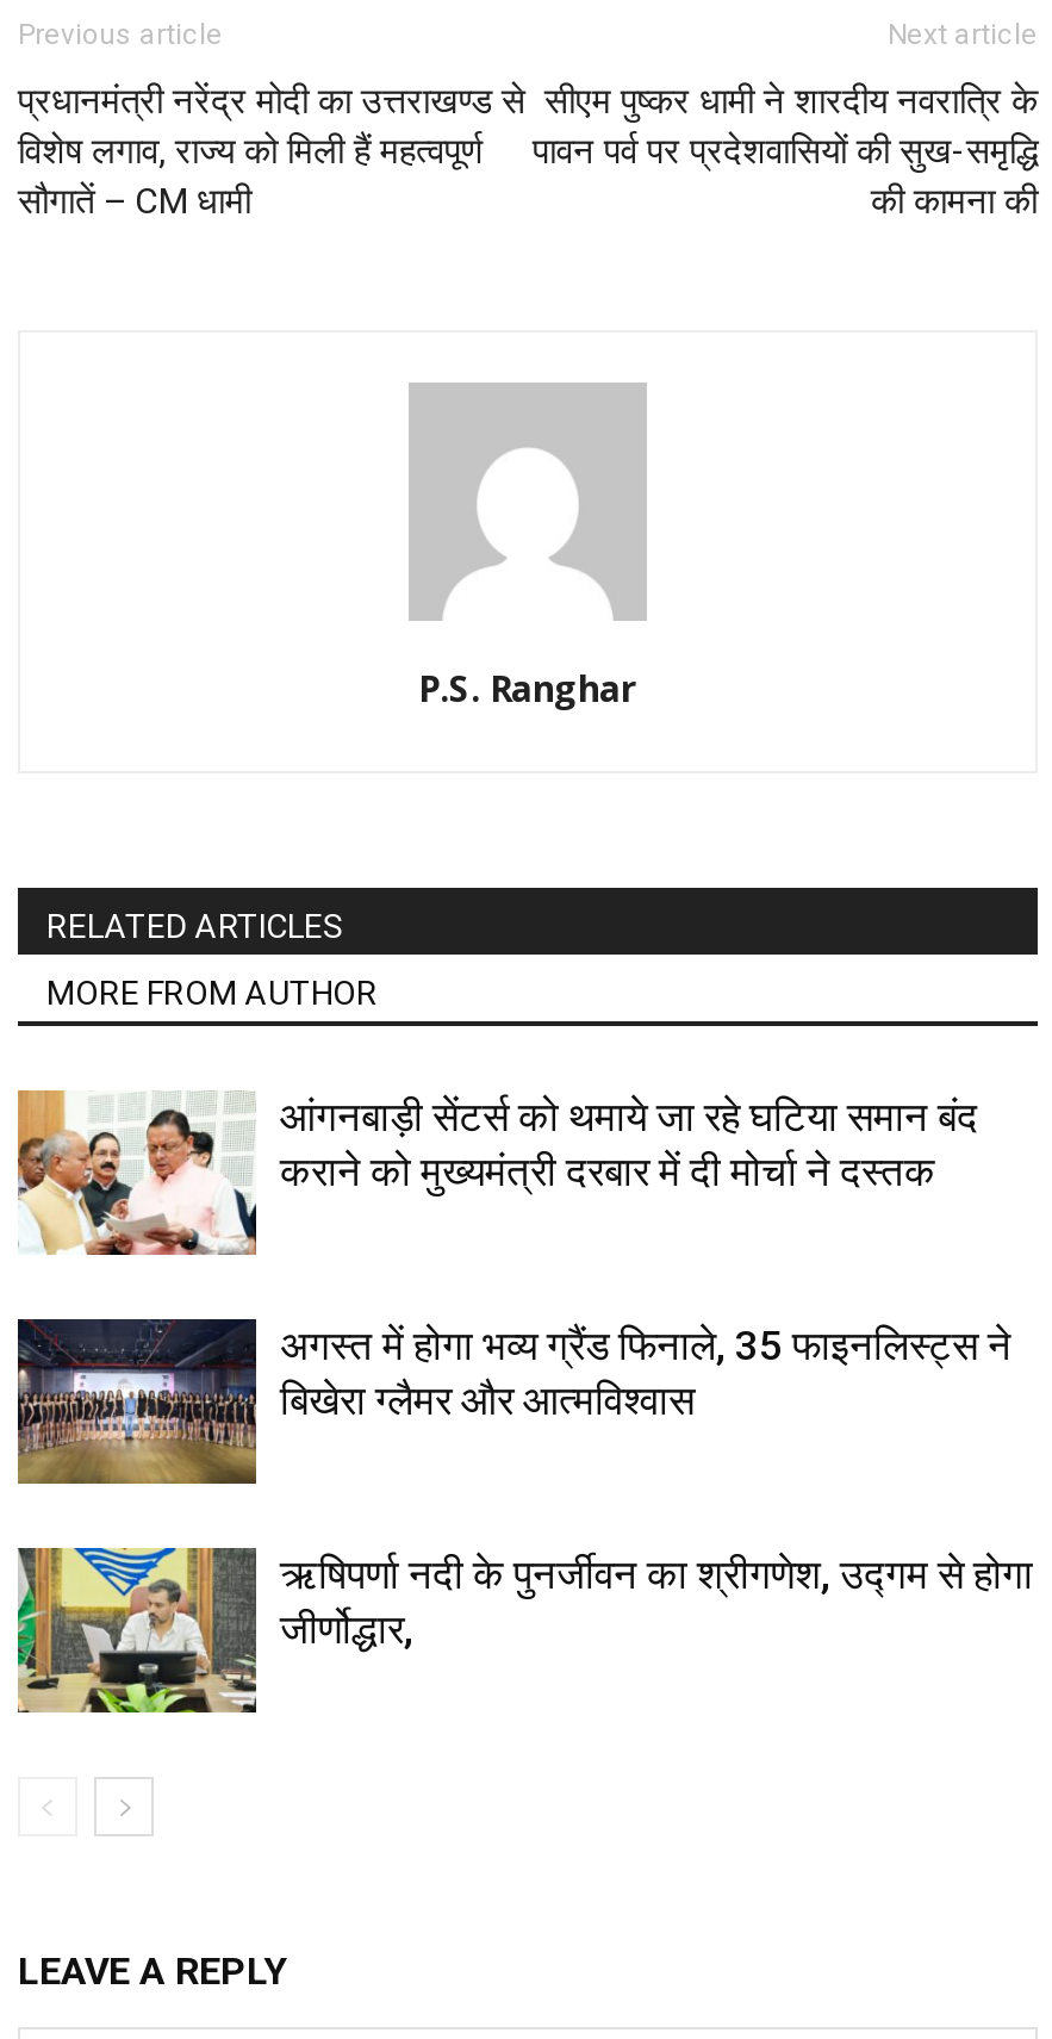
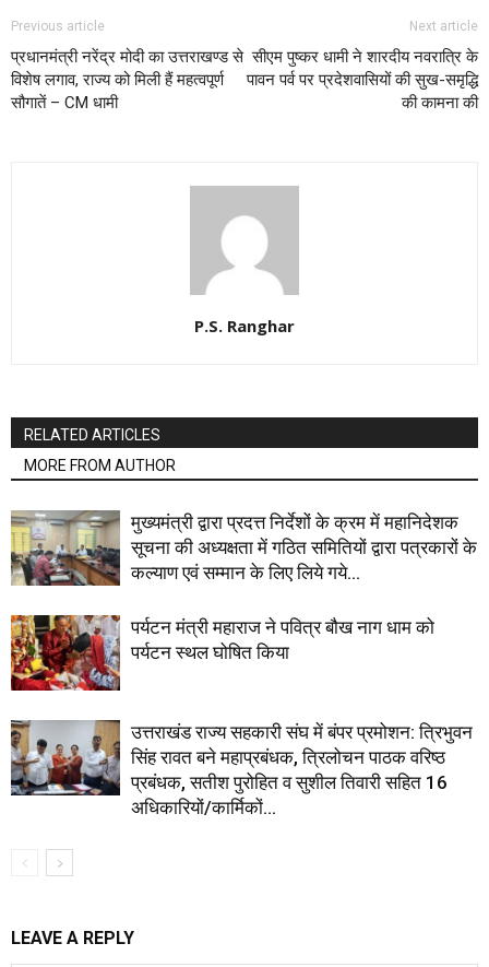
- [image]
- आंगनबाड़ी सेंटर्स को थमाये जा रहे घटिया समान बंद
- कराने को मुख्यमंत्री दरबार में दी मोर्चा ने दस्तक
+ [image]
+ मुख्यमंत्री द्वारा प्रदत्त निर्देशों के क्रम में महानिदेशक
+ सूचना की अध्यक्षता में गठित समितियों द्वारा पत्रकारों के
+ कल्याण एवं सम्मान के लिए लिये गये...

- [image]
- अगस्त में होगा भव्य ग्रैंड फिनाले, 35 फाइनलिस्ट्स ने
- बिखेरा ग्लैमर और आत्मविश्वास
+ [image]
+ पर्यटन मंत्री महाराज ने पवित्र बौख नाग धाम को
+ पर्यटन स्थल घोषित किया

- [image]
- ऋषिपर्णा नदी के पुनर्जीवन का श्रीगणेश, उद्गम से होगा
- जीर्णोद्धार,
+ [image]
+ उत्तराखंड राज्य सहकारी संघ में बंपर प्रमोशन: त्रिभुवन
+ सिंह रावत बने महाप्रबंधक, त्रिलोचन पाठक वरिष्ठ
+ प्रबंधक, सतीश पुरोहित व सुशील तिवारी सहित 16
+ अधिकारियों/कार्मिकों...
